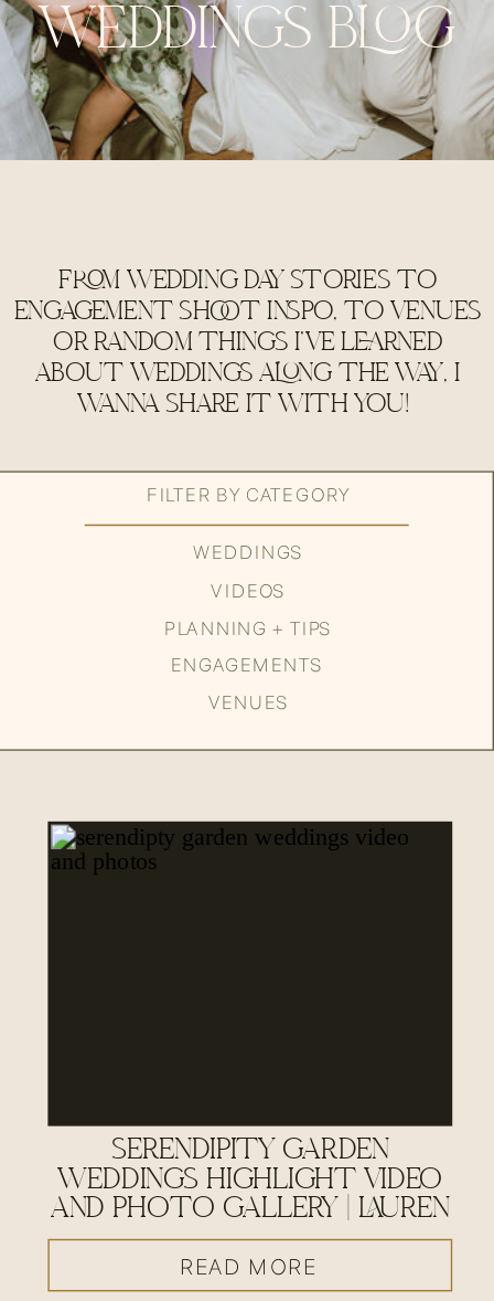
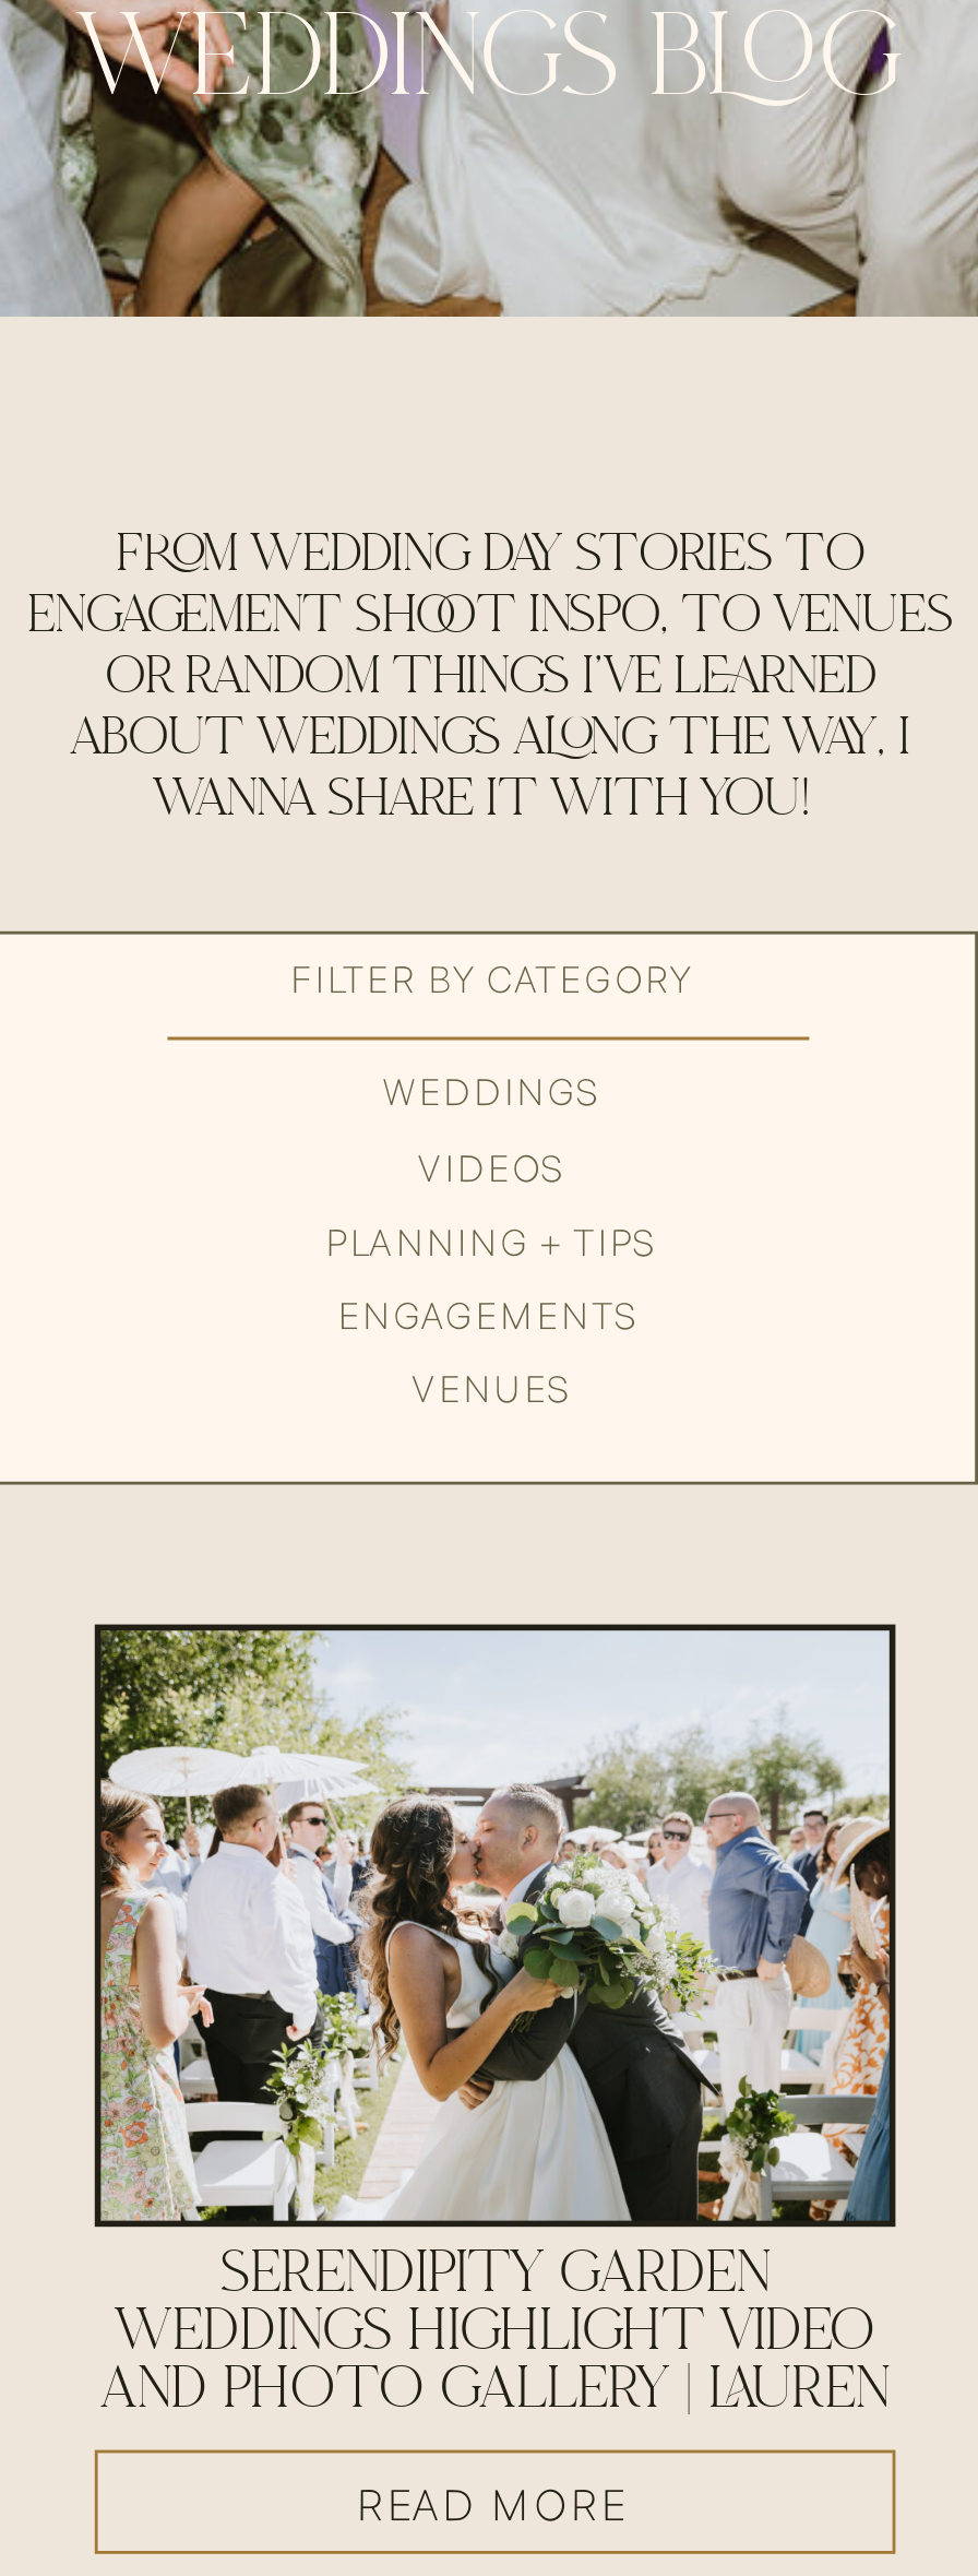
+ [image]
